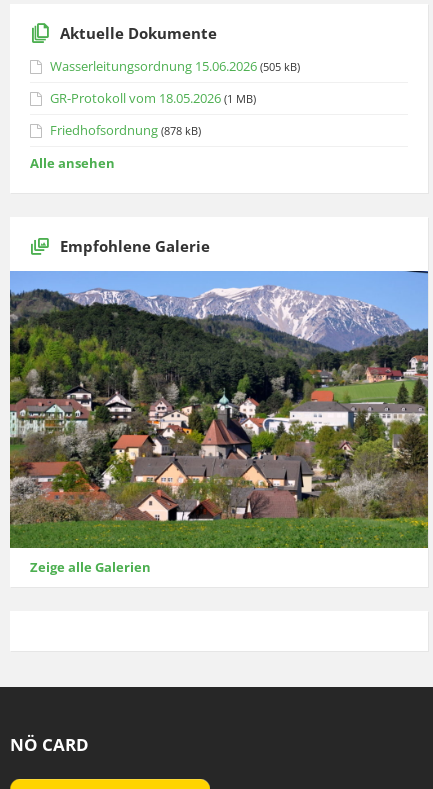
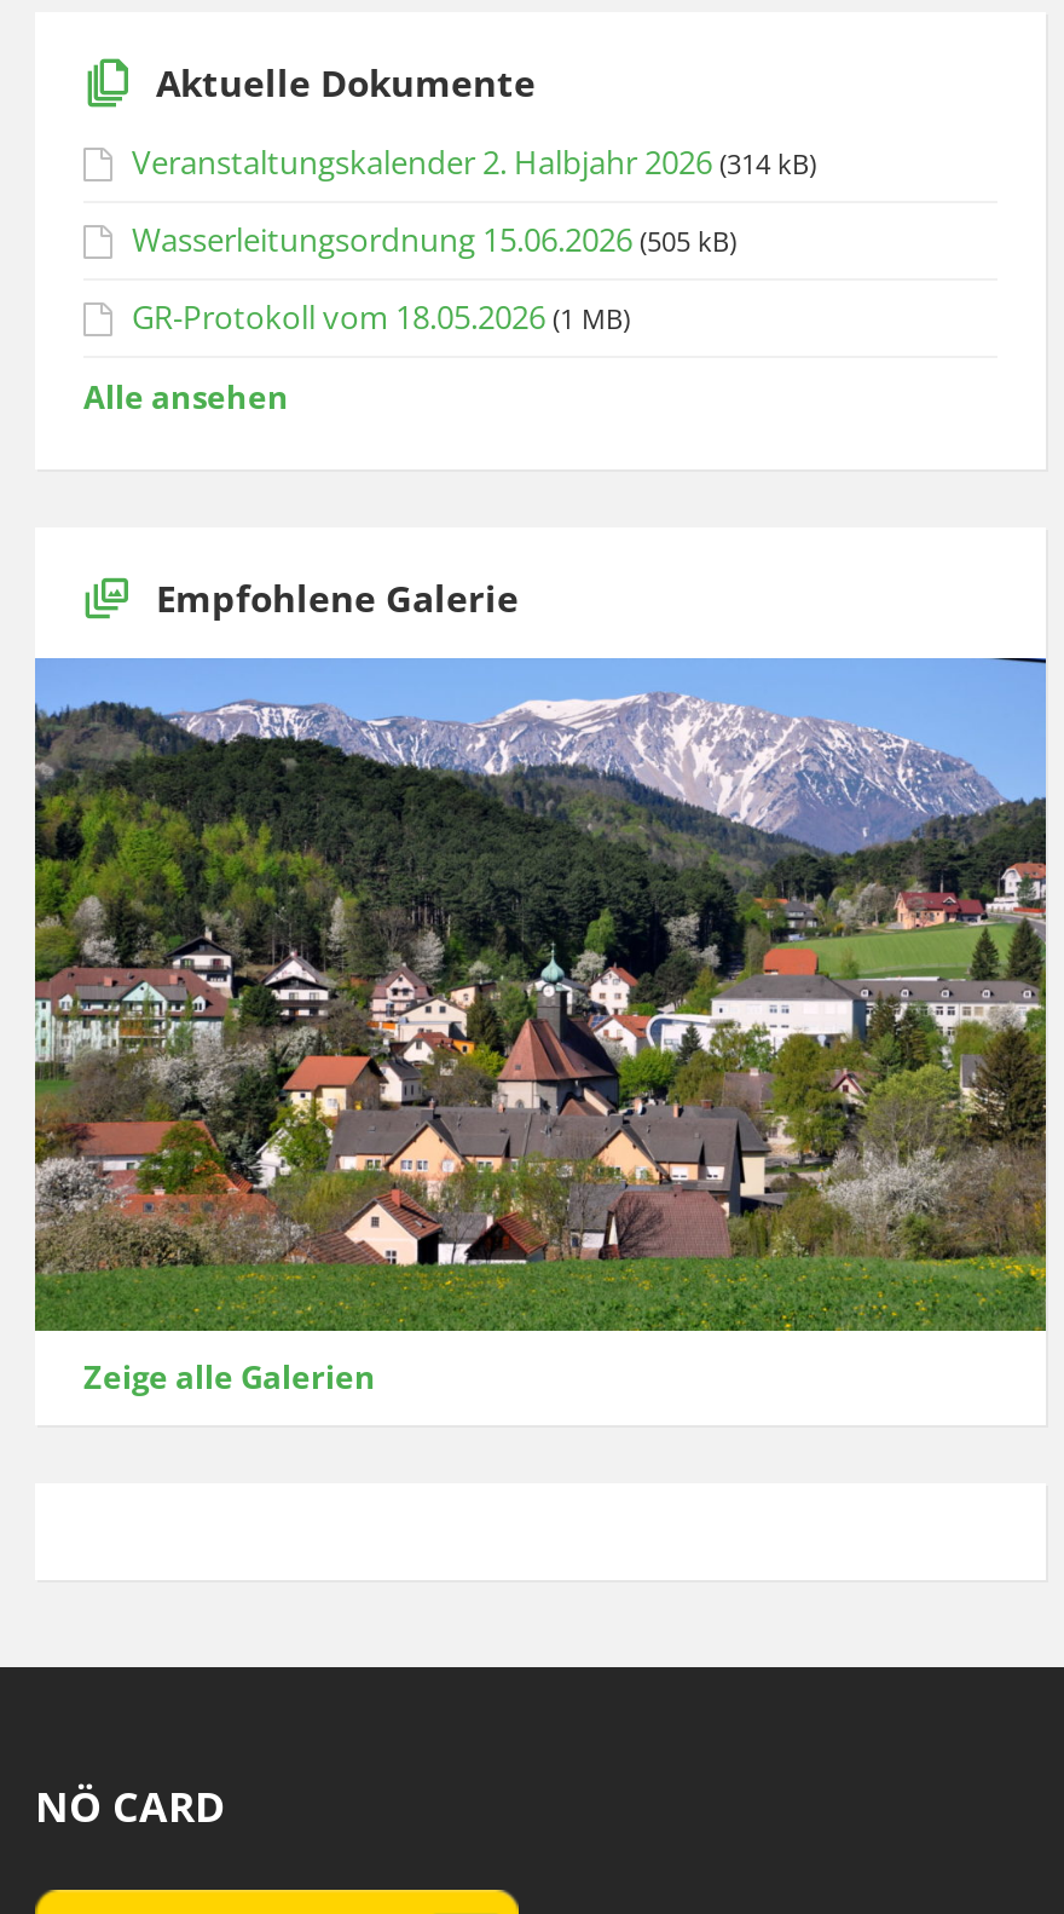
+ Veranstaltungskalender 2. Halbjahr 2026 (314 kB)

moved down: Wasserleitungsordnung 15.06.2026 (505 kB) | GR-Protokoll vom 18.05.2026 (1 MB)

- Friedhofsordnung (878 kB)
